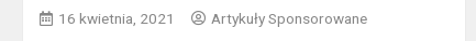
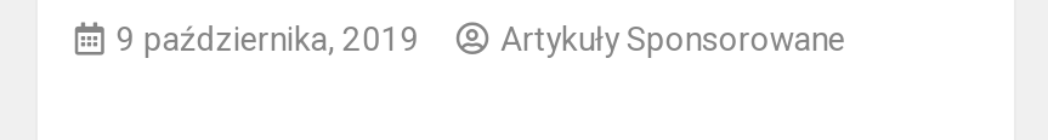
- 16 kwietnia, 2021
+ 9 października, 2019
